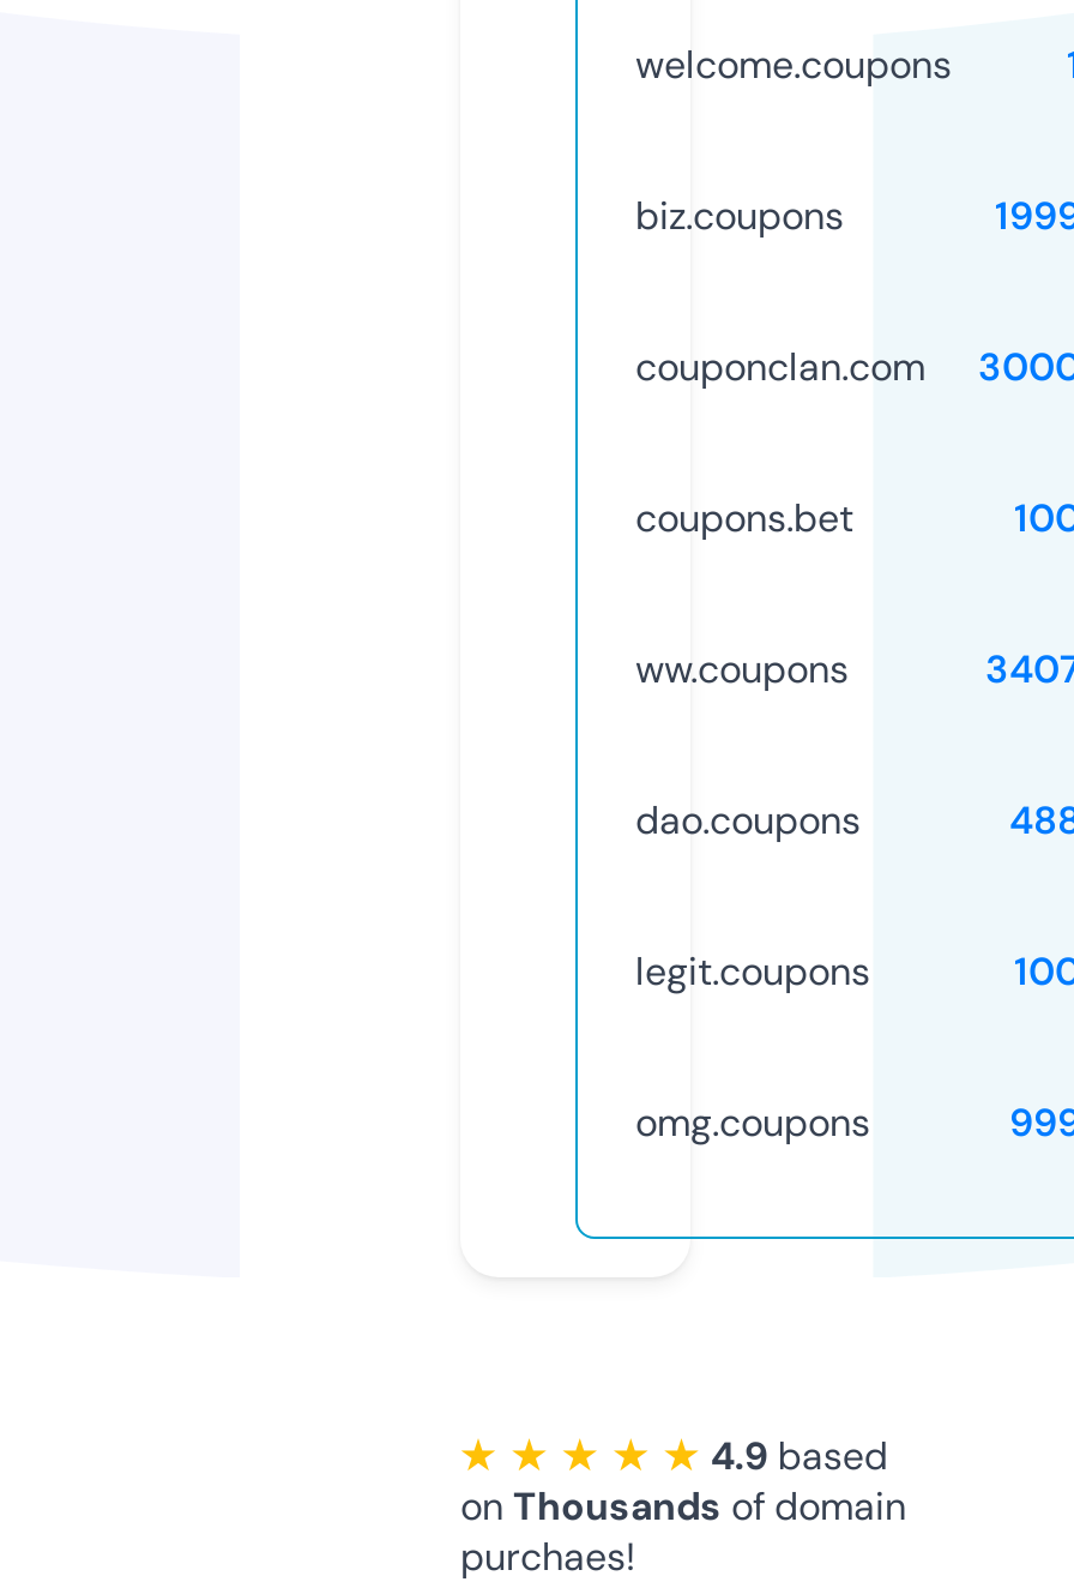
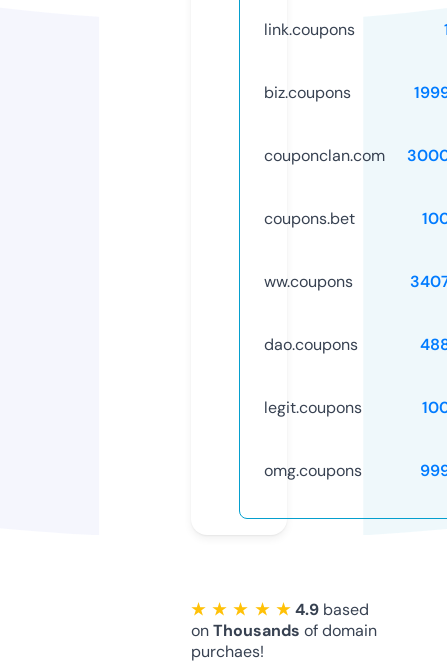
- welcome.coupons
+ link.coupons
